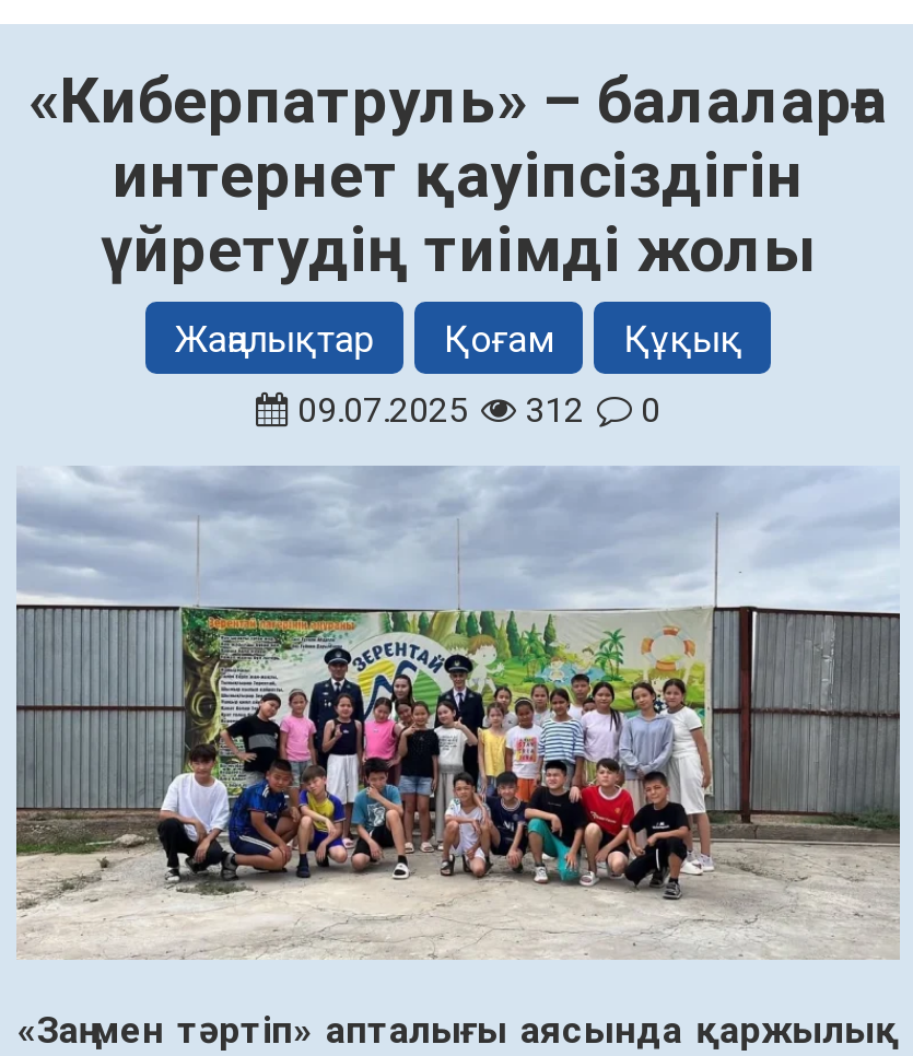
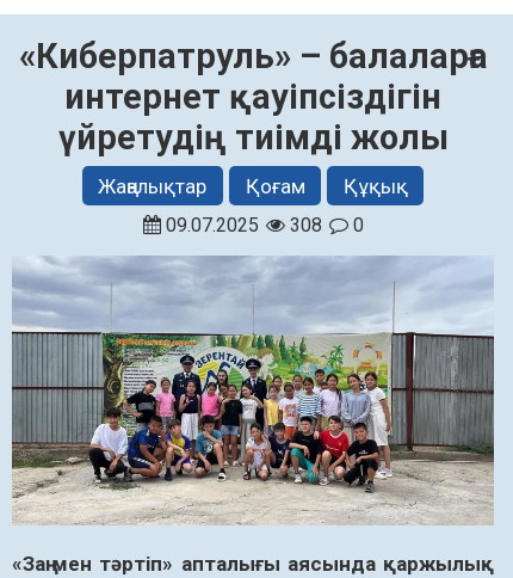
- 09.07.2025 312 0
+ 09.07.2025 308 0
